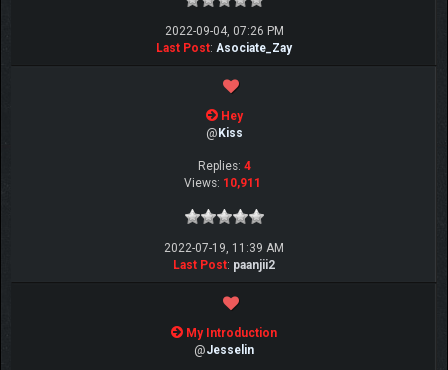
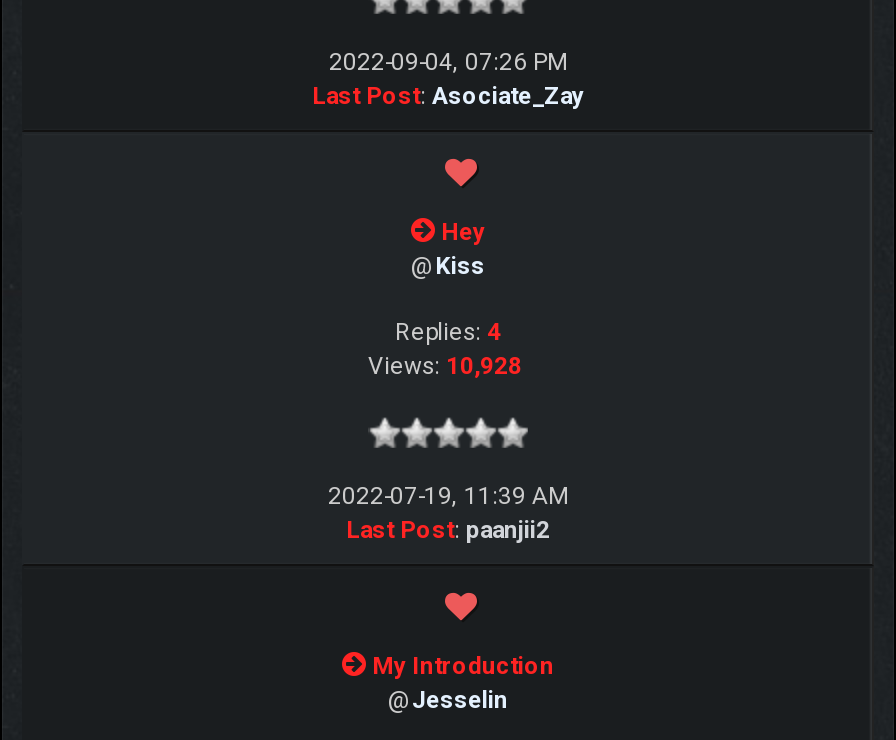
- Views: 10,911
+ Views: 10,928
